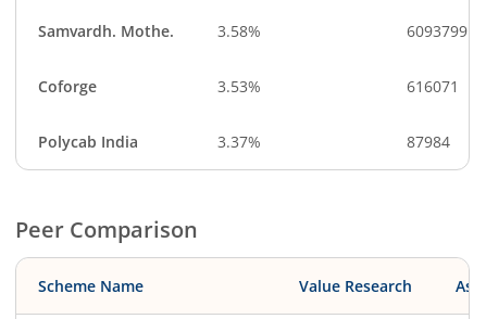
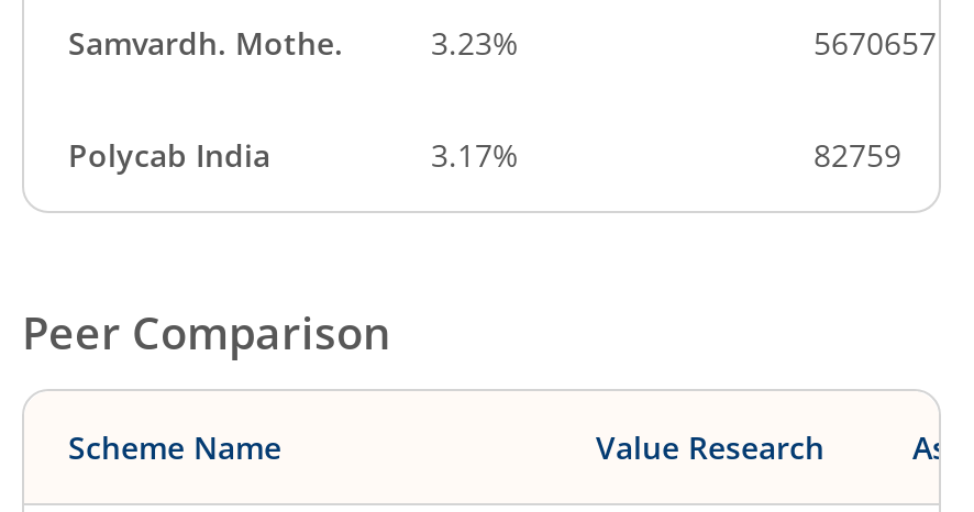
- 3.58%
- 6093799
- Coforge
- 3.53%
- 616071
+ 3.23%
+ 5670657

- 3.37%
+ 3.17%

- 87984
+ 82759
